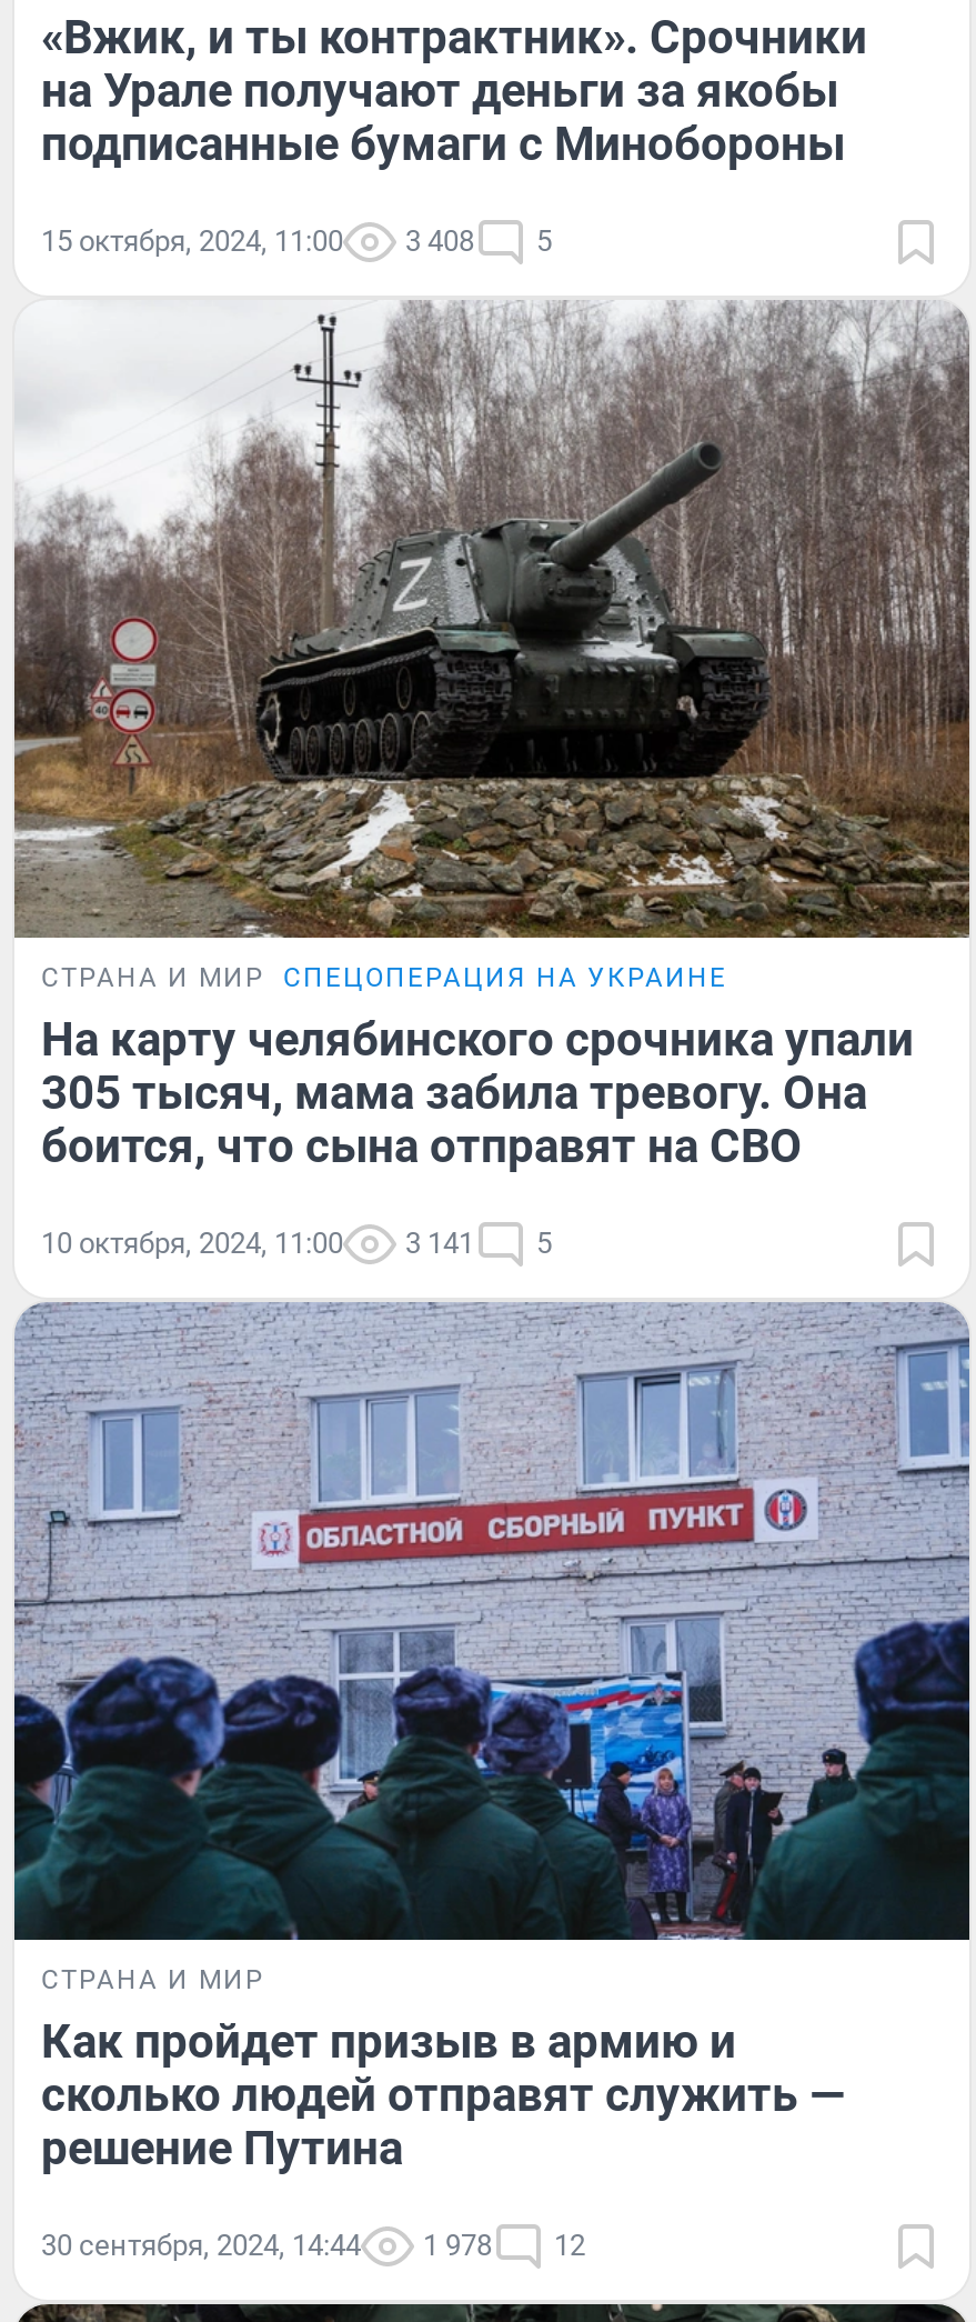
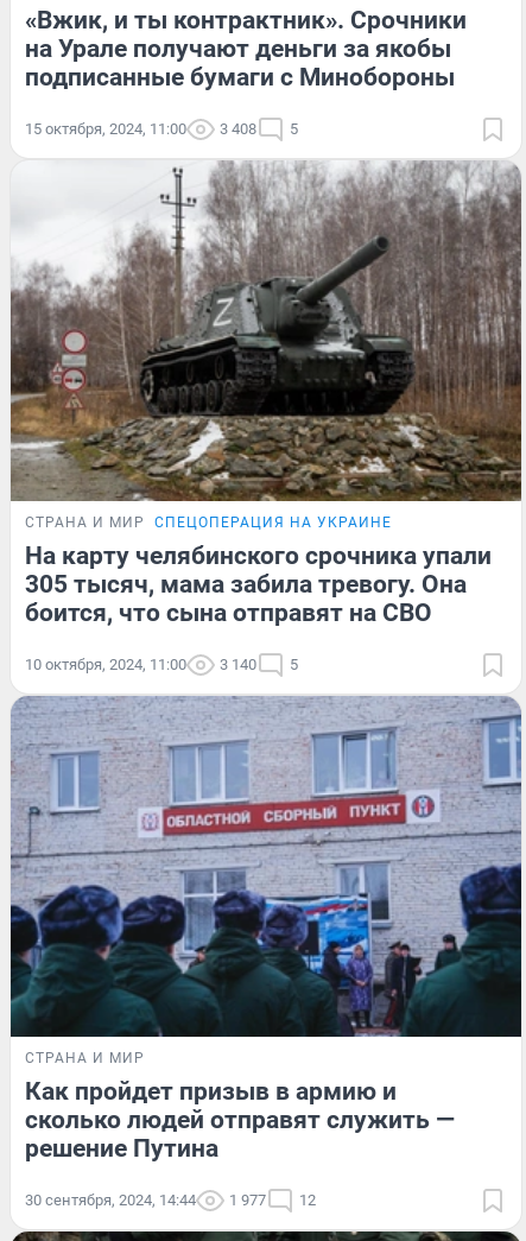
- 10 октября, 2024, 11:00 3 141 5
+ 10 октября, 2024, 11:00 3 140 5

- 30 сентября, 2024, 14:44 1 978 12
+ 30 сентября, 2024, 14:44 1 977 12
